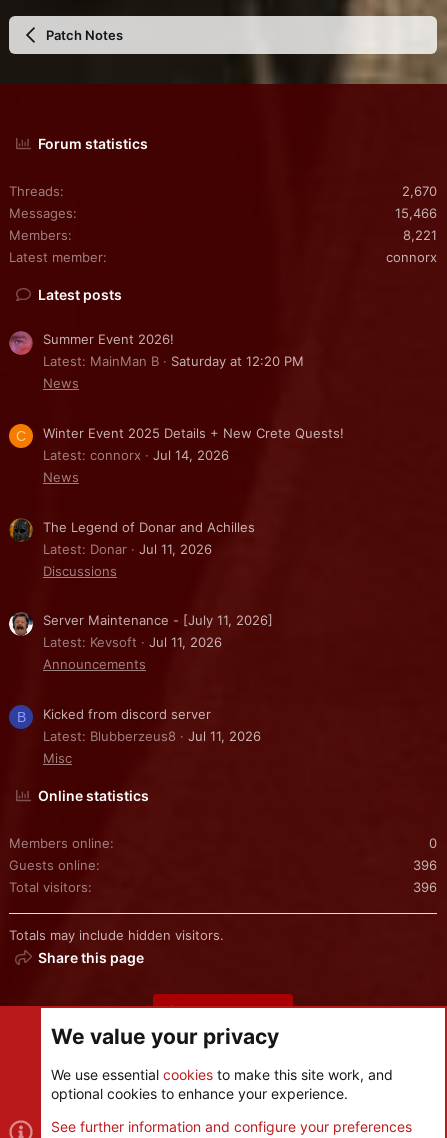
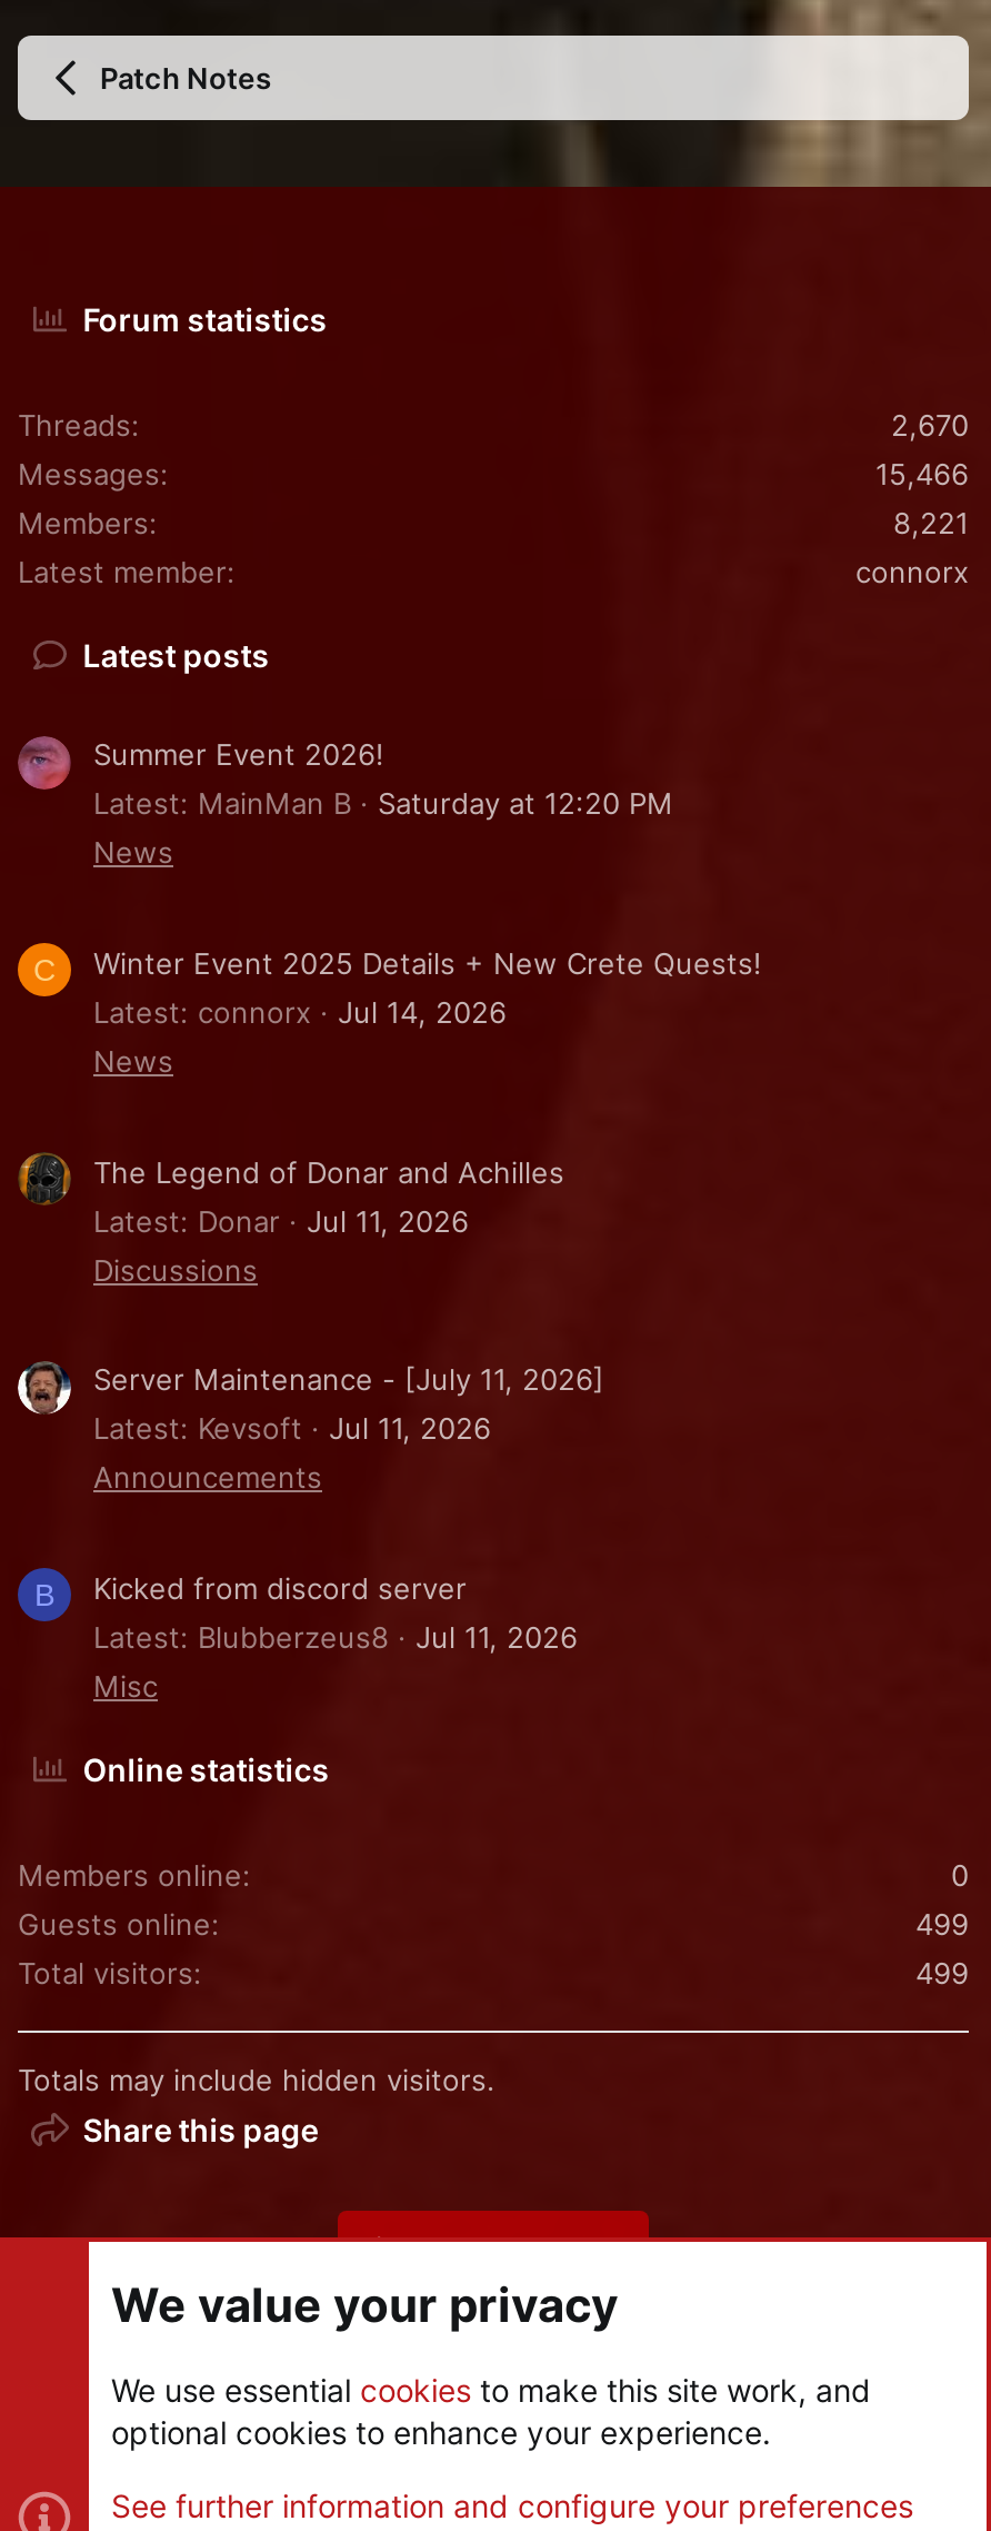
- 396
+ 499

- 396
+ 499
